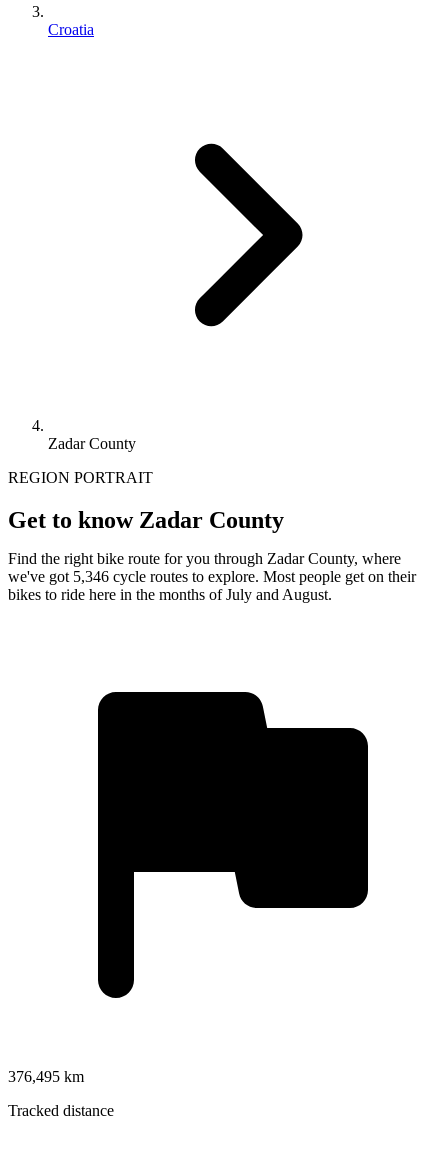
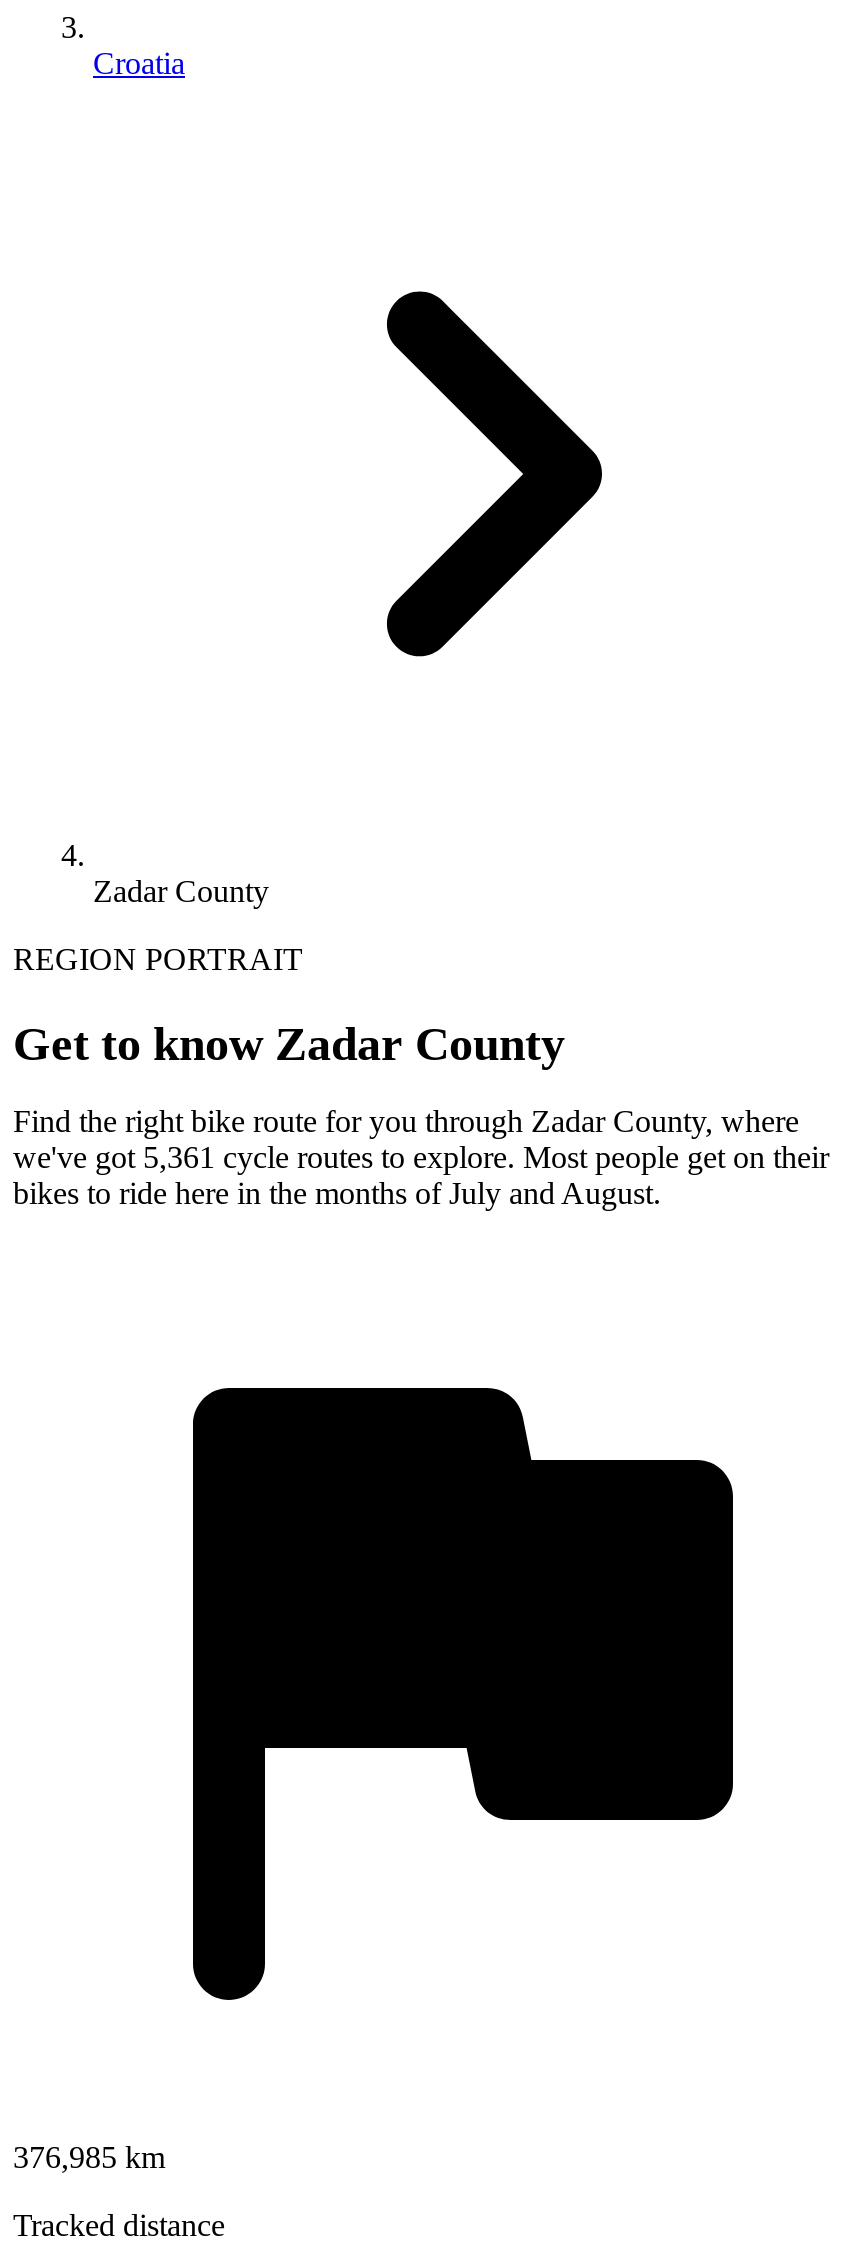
- we've got 5,346 cycle routes to explore. Most people get on their
+ we've got 5,361 cycle routes to explore. Most people get on their

- 376,495 km
+ 376,985 km
